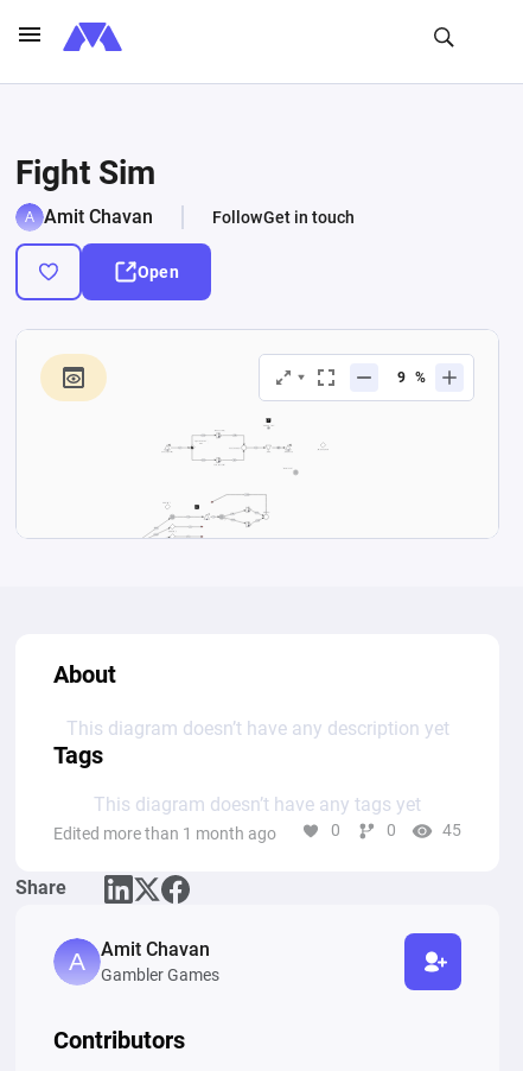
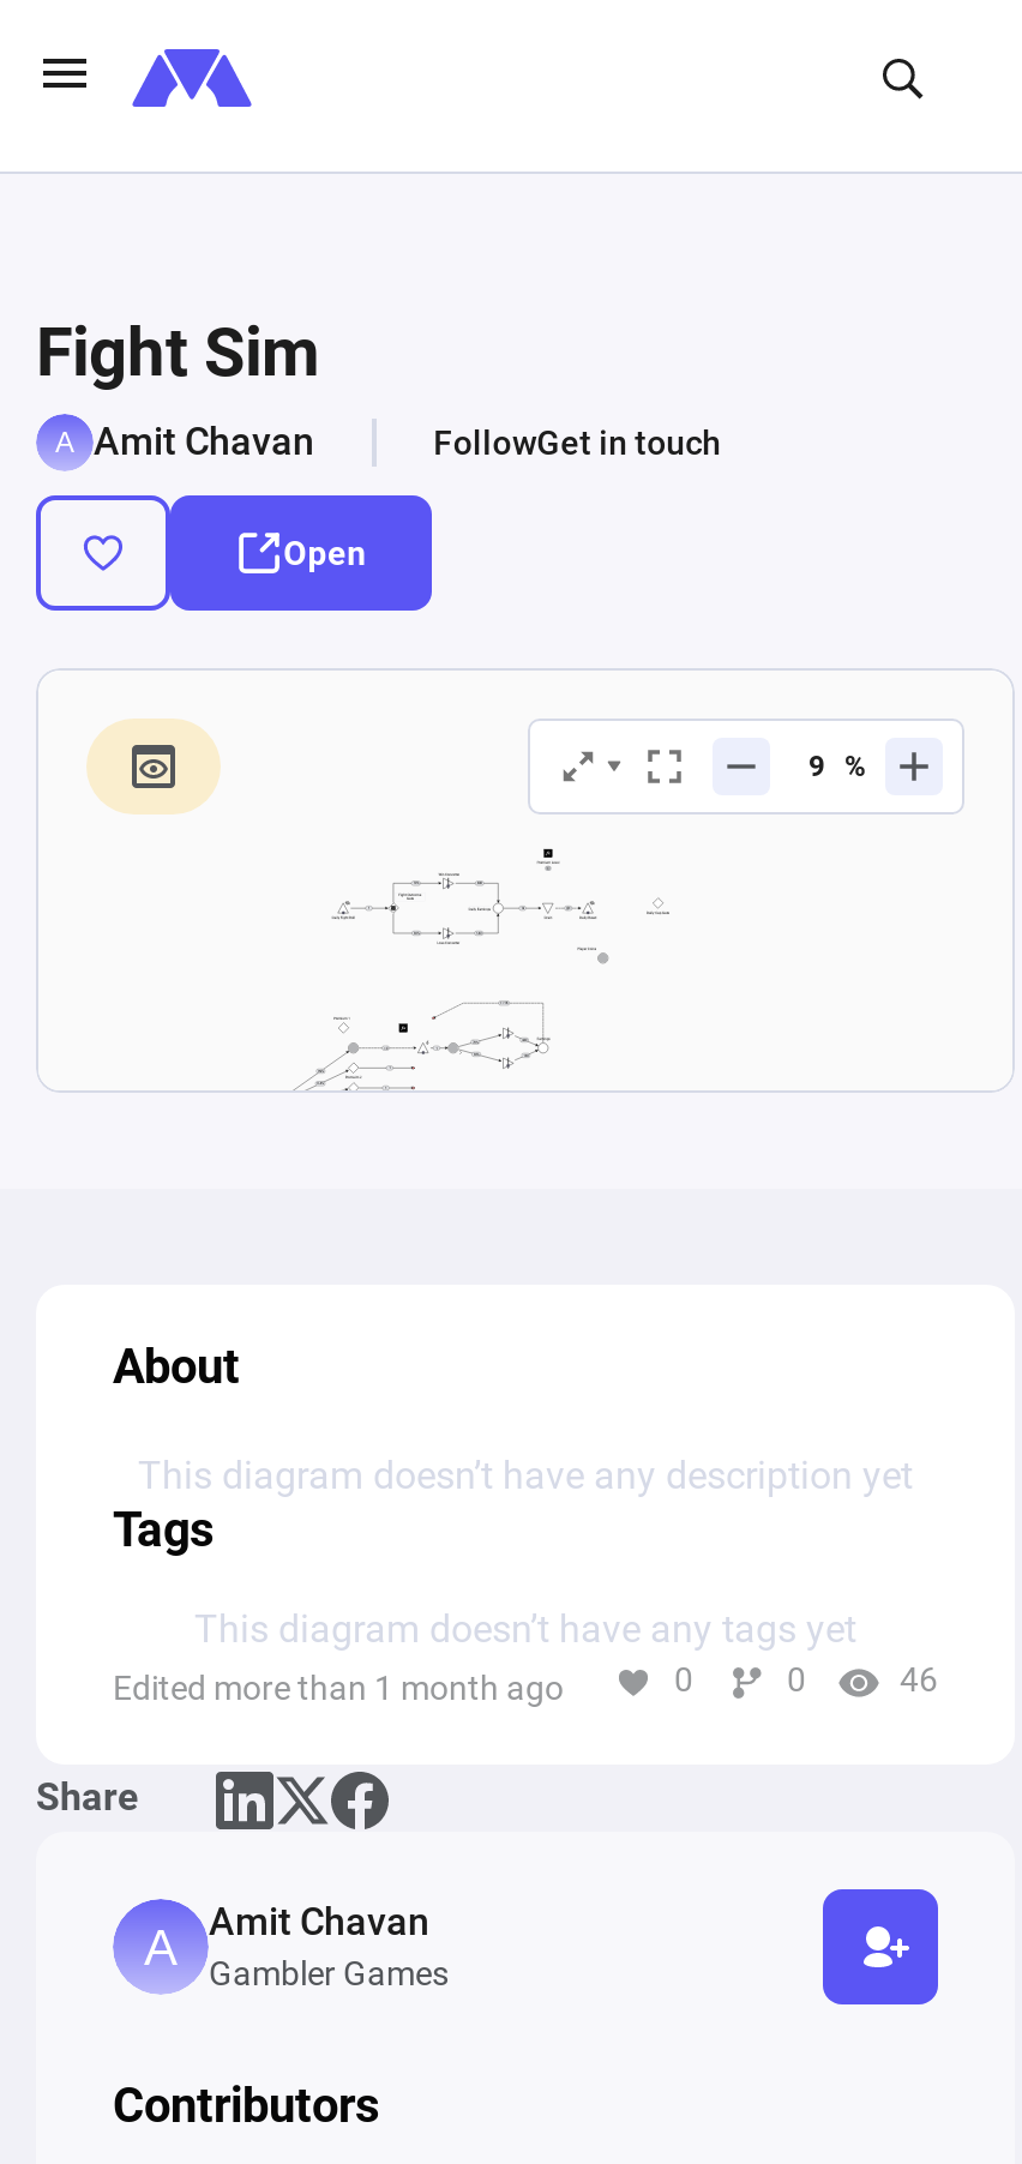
- 45
+ 46
